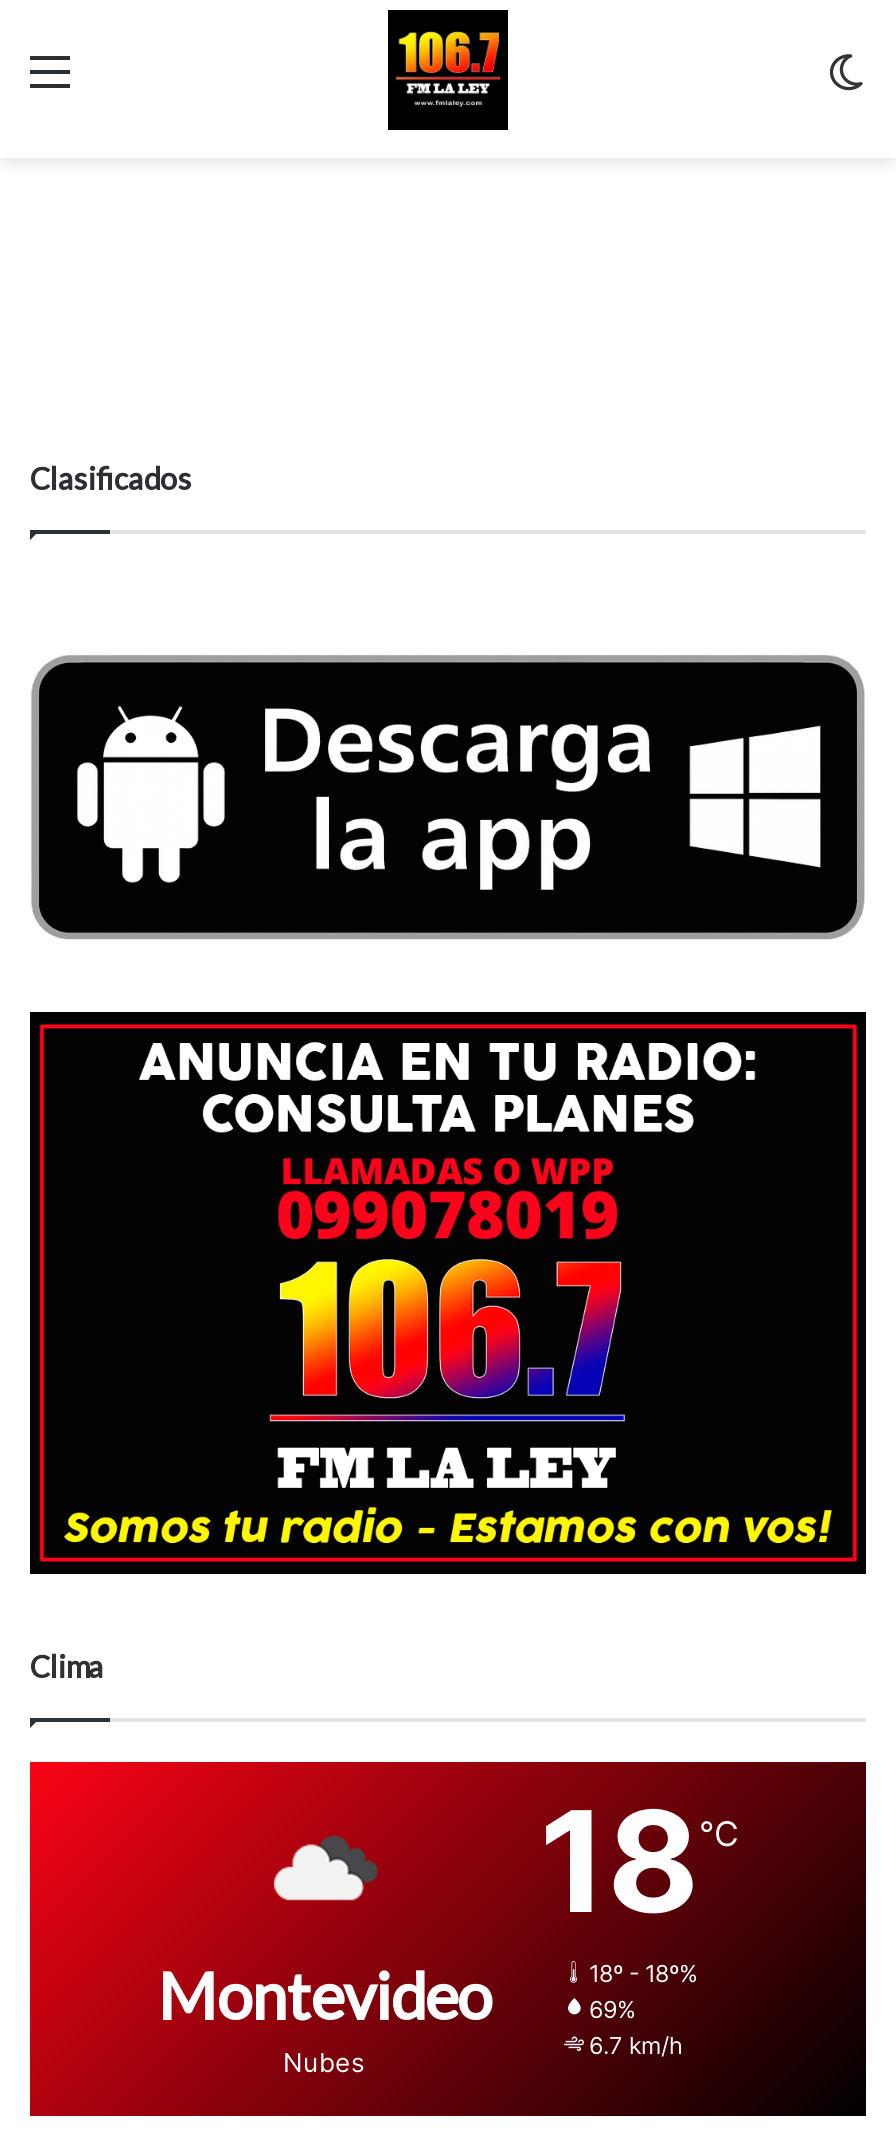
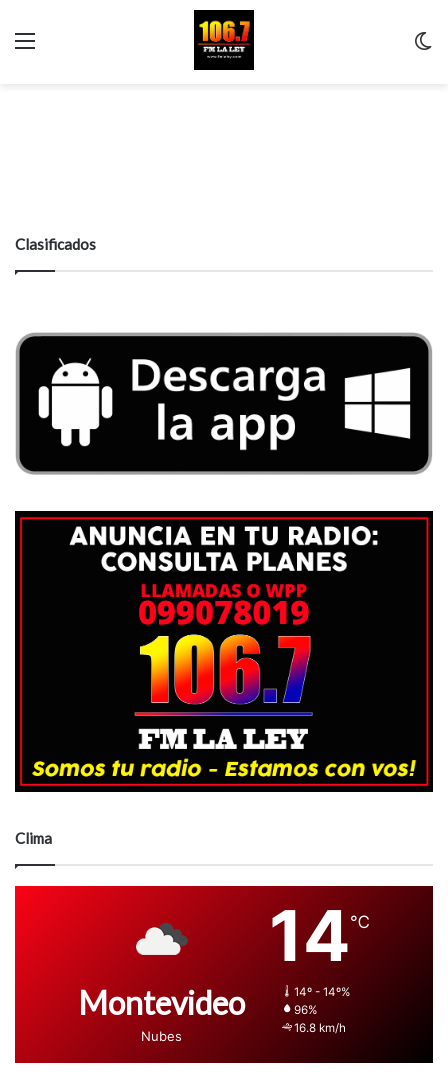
- 18℃
- 18º - 18º%
- 69%
- 6.7 km/h
+ 14℃
+ 14º - 14º%
+ 96%
+ 16.8 km/h
